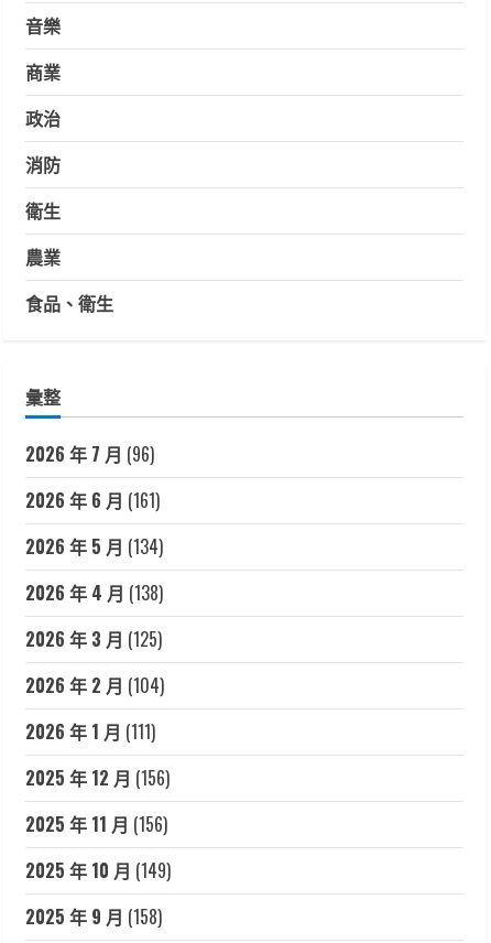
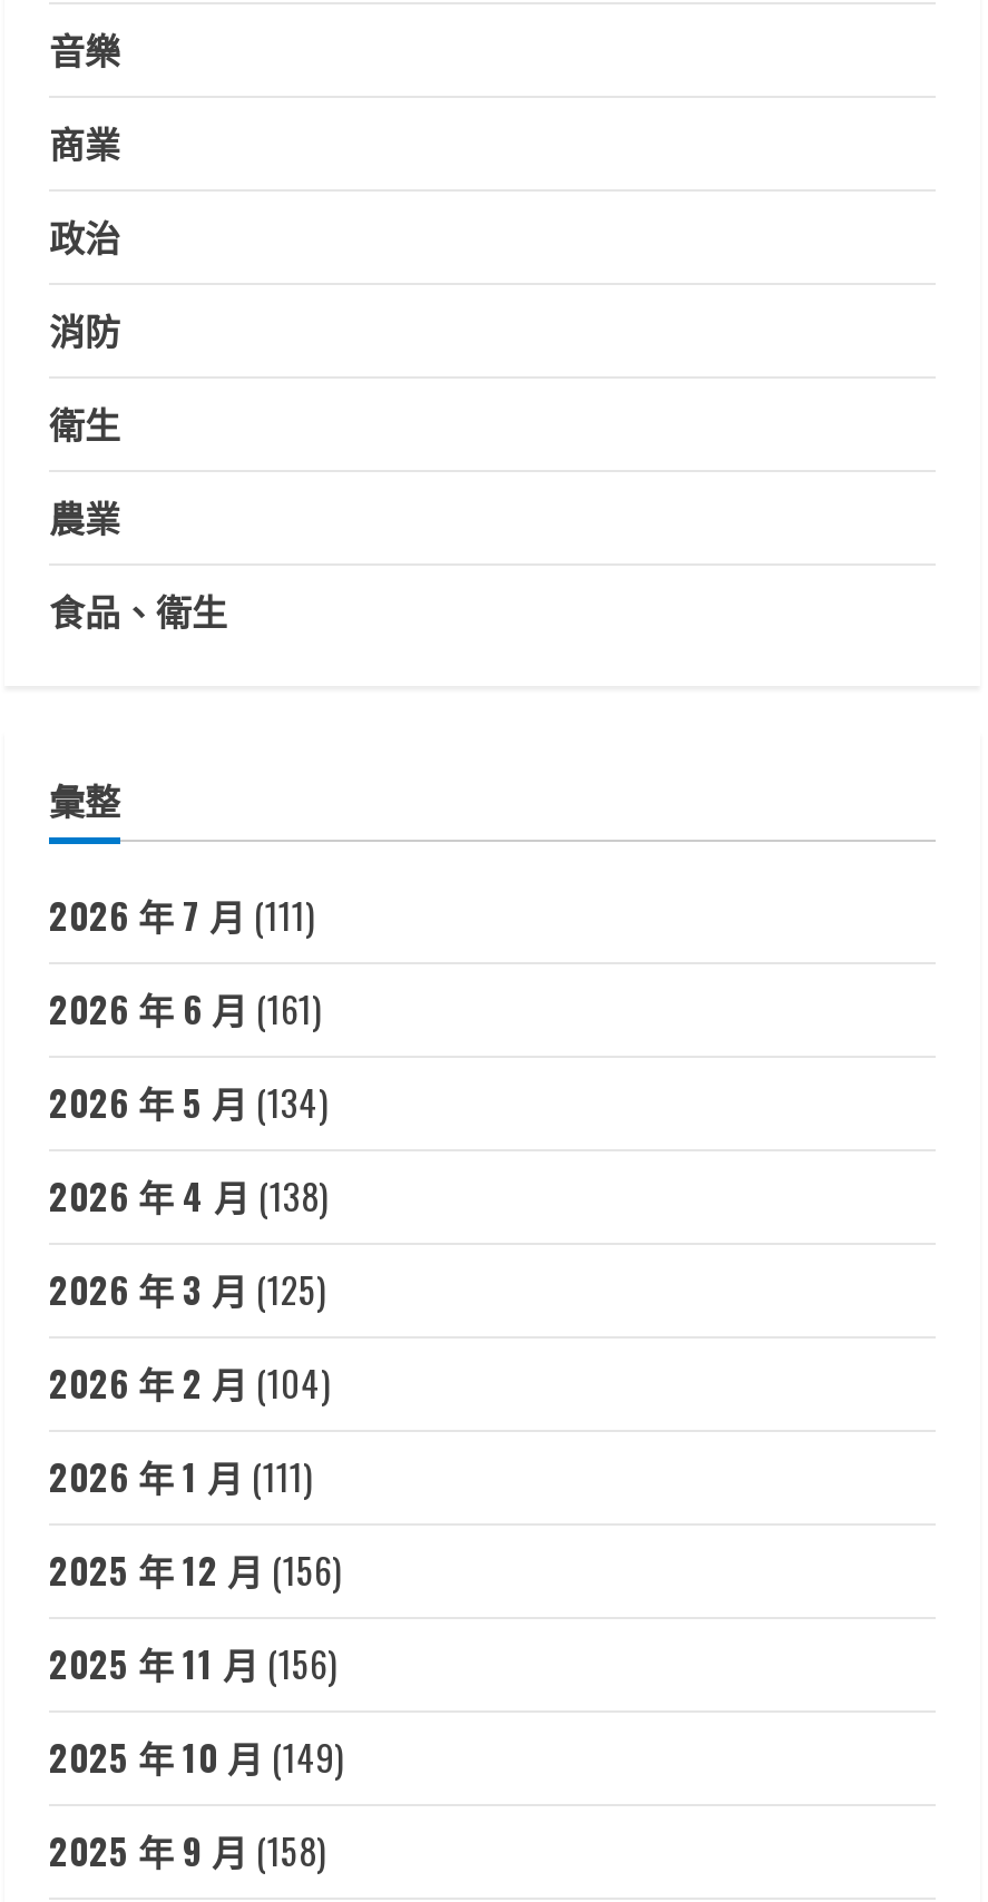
- 2026 年 7 月(96)
+ 2026 年 7 月(111)
